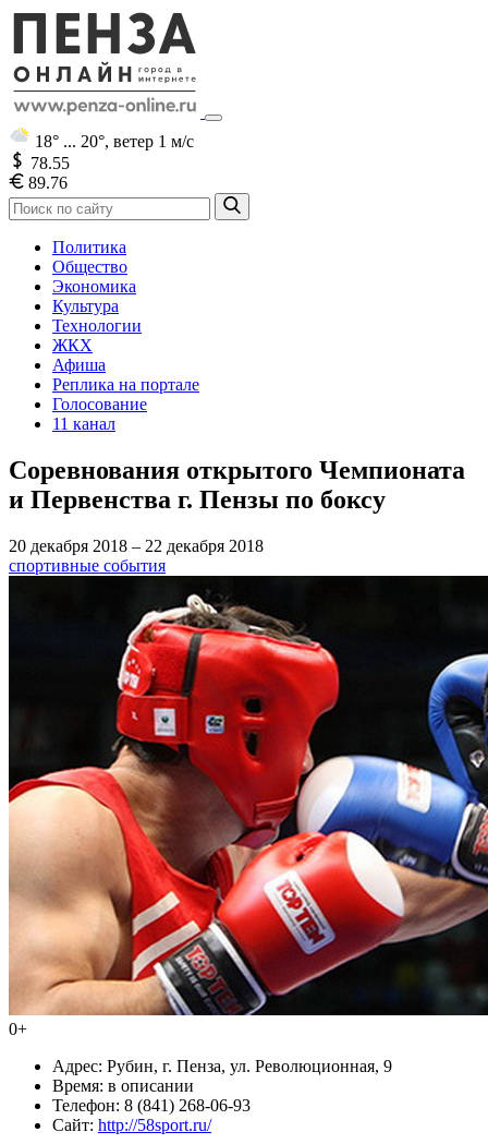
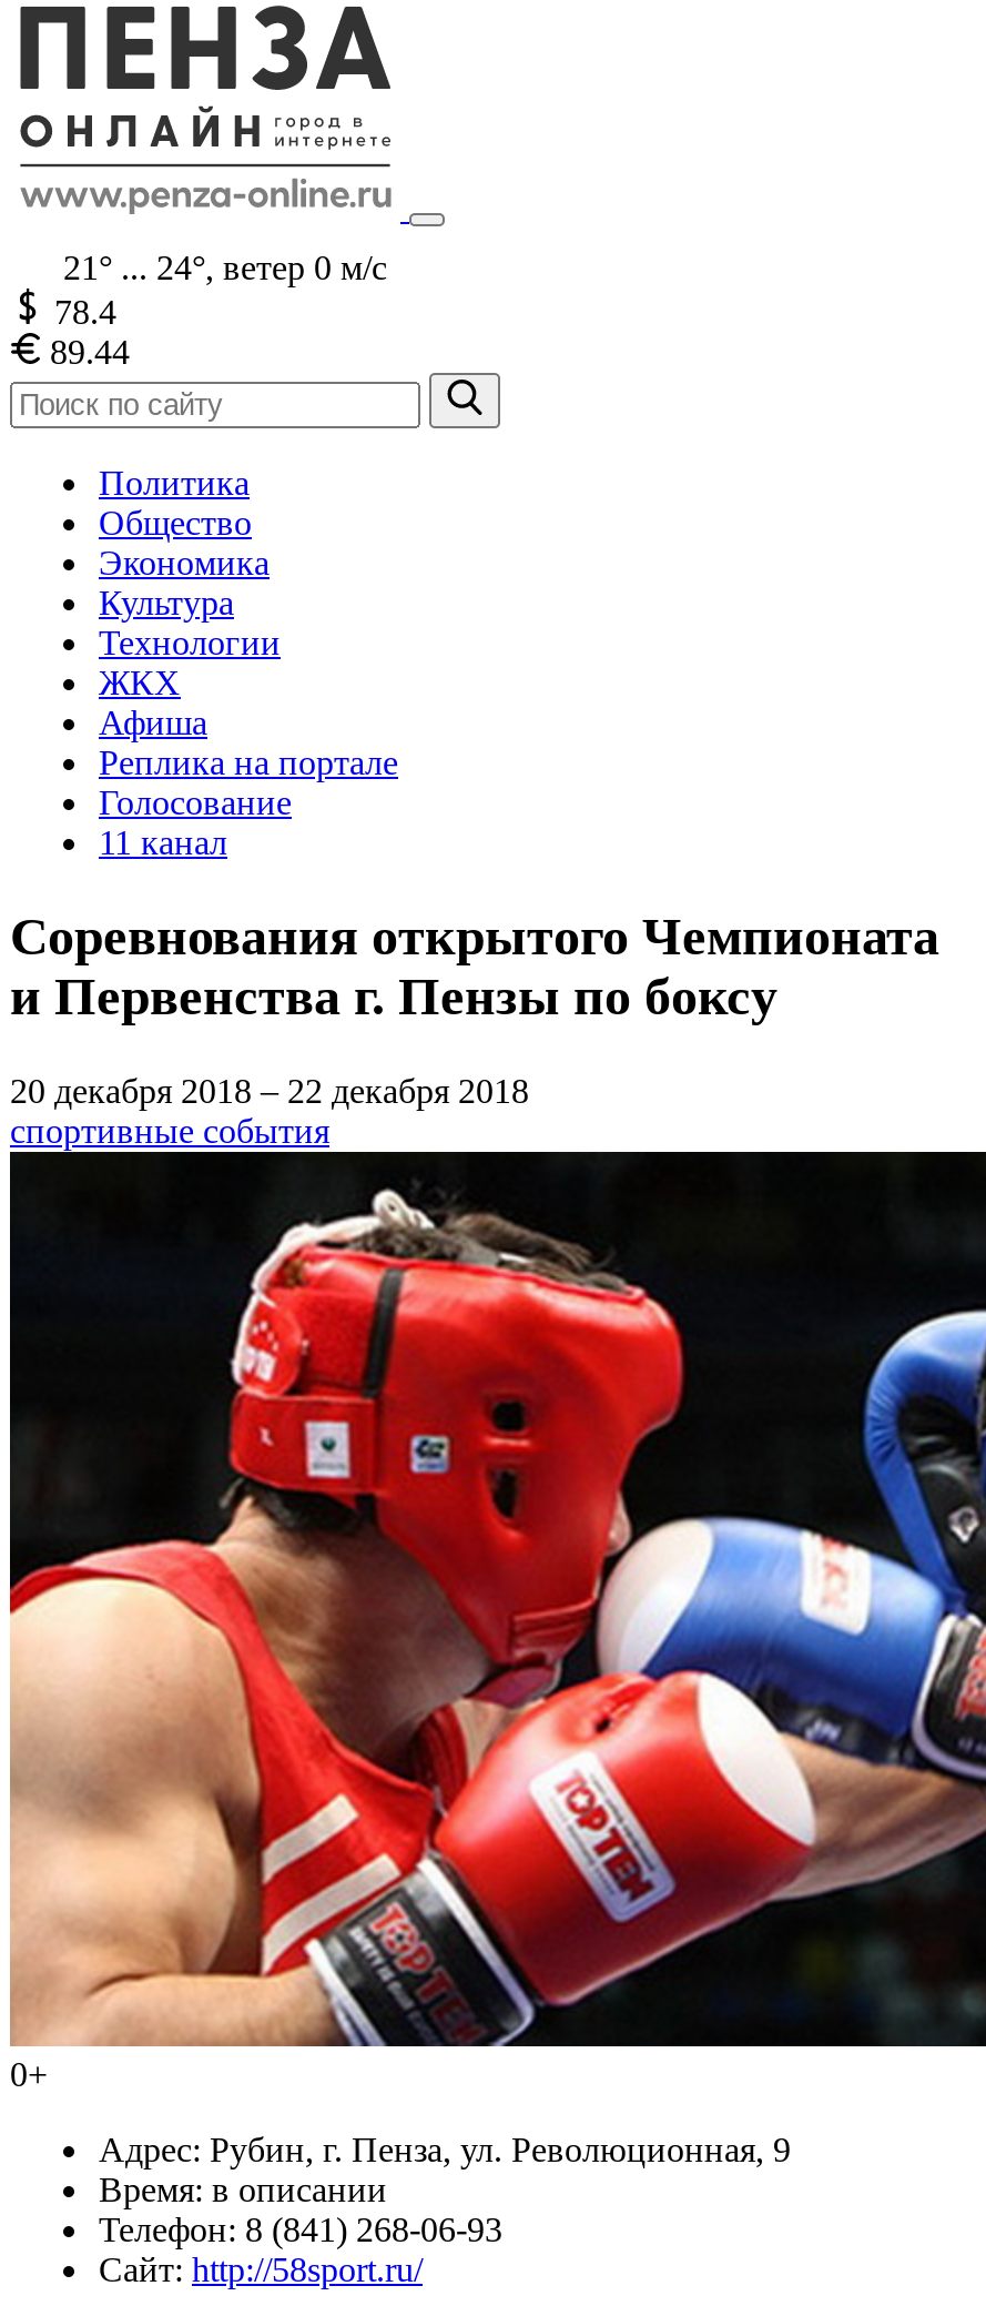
- 18° ... 20°, ветер 1 м/с
+ 21° ... 24°, ветер 0 м/с

- 78.55
+ 78.4

- 89.76
+ 89.44
